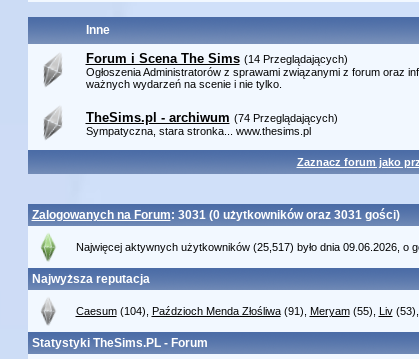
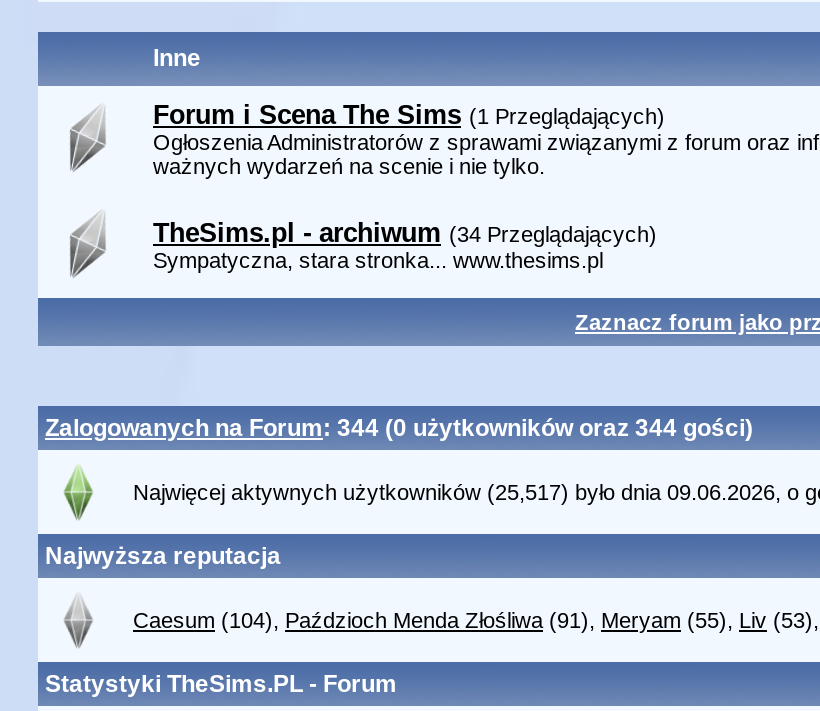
- Forum i Scena The Sims (14 Przeglądających)
+ Forum i Scena The Sims (1 Przeglądających)

- TheSims.pl - archiwum (74 Przeglądających)
+ TheSims.pl - archiwum (34 Przeglądających)

- Zalogowanych na Forum: 3031 (0 użytkowników oraz 3031 gości)
+ Zalogowanych na Forum: 344 (0 użytkowników oraz 344 gości)
